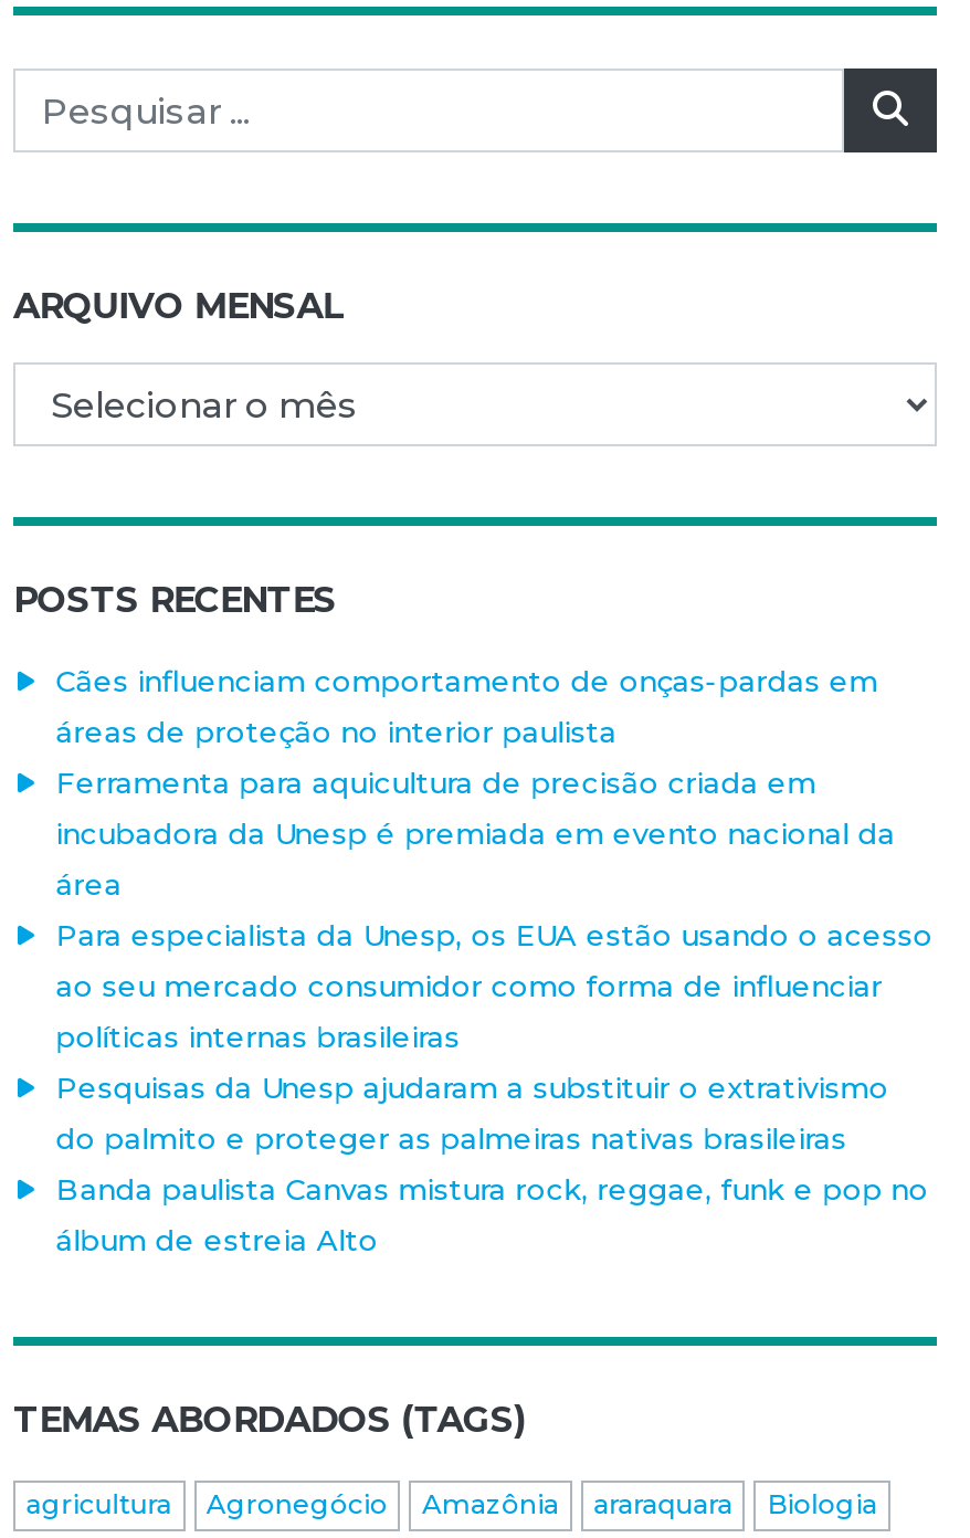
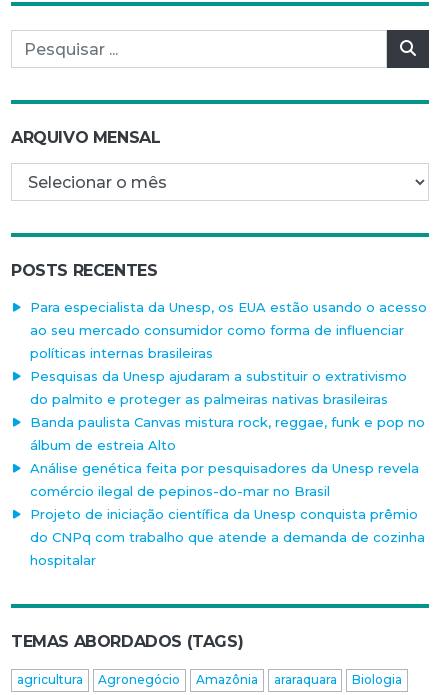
- Cães influenciam comportamento de onças-pardas em
- áreas de proteção no interior paulista
- Ferramenta para aquicultura de precisão criada em
- incubadora da Unesp é premiada em evento nacional da
- área

moved up: Para especialista da Unesp, os EUA estão usando o acesso | ao seu mercado consumidor como forma de influenciar | políticas internas brasileiras | Pesquisas da Unesp ajudaram a substituir o extrativismo | do palmito e proteger as palmeiras nativas brasileiras | Banda paulista Canvas mistura rock, reggae, funk e pop no | álbum de estreia Alto

+ Análise genética feita por pesquisadores da Unesp revela
+ comércio ilegal de pepinos-do-mar no Brasil
+ Projeto de iniciação científica da Unesp conquista prêmio
+ do CNPq com trabalho que atende a demanda de cozinha
+ hospitalar
